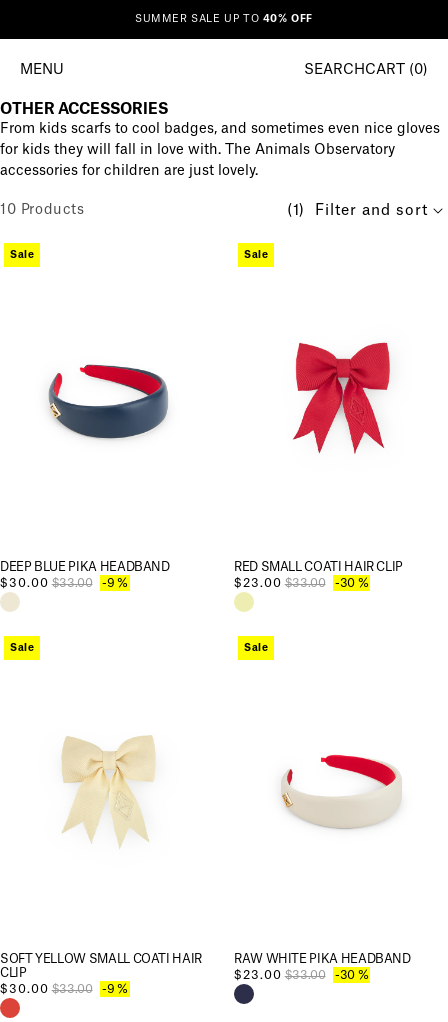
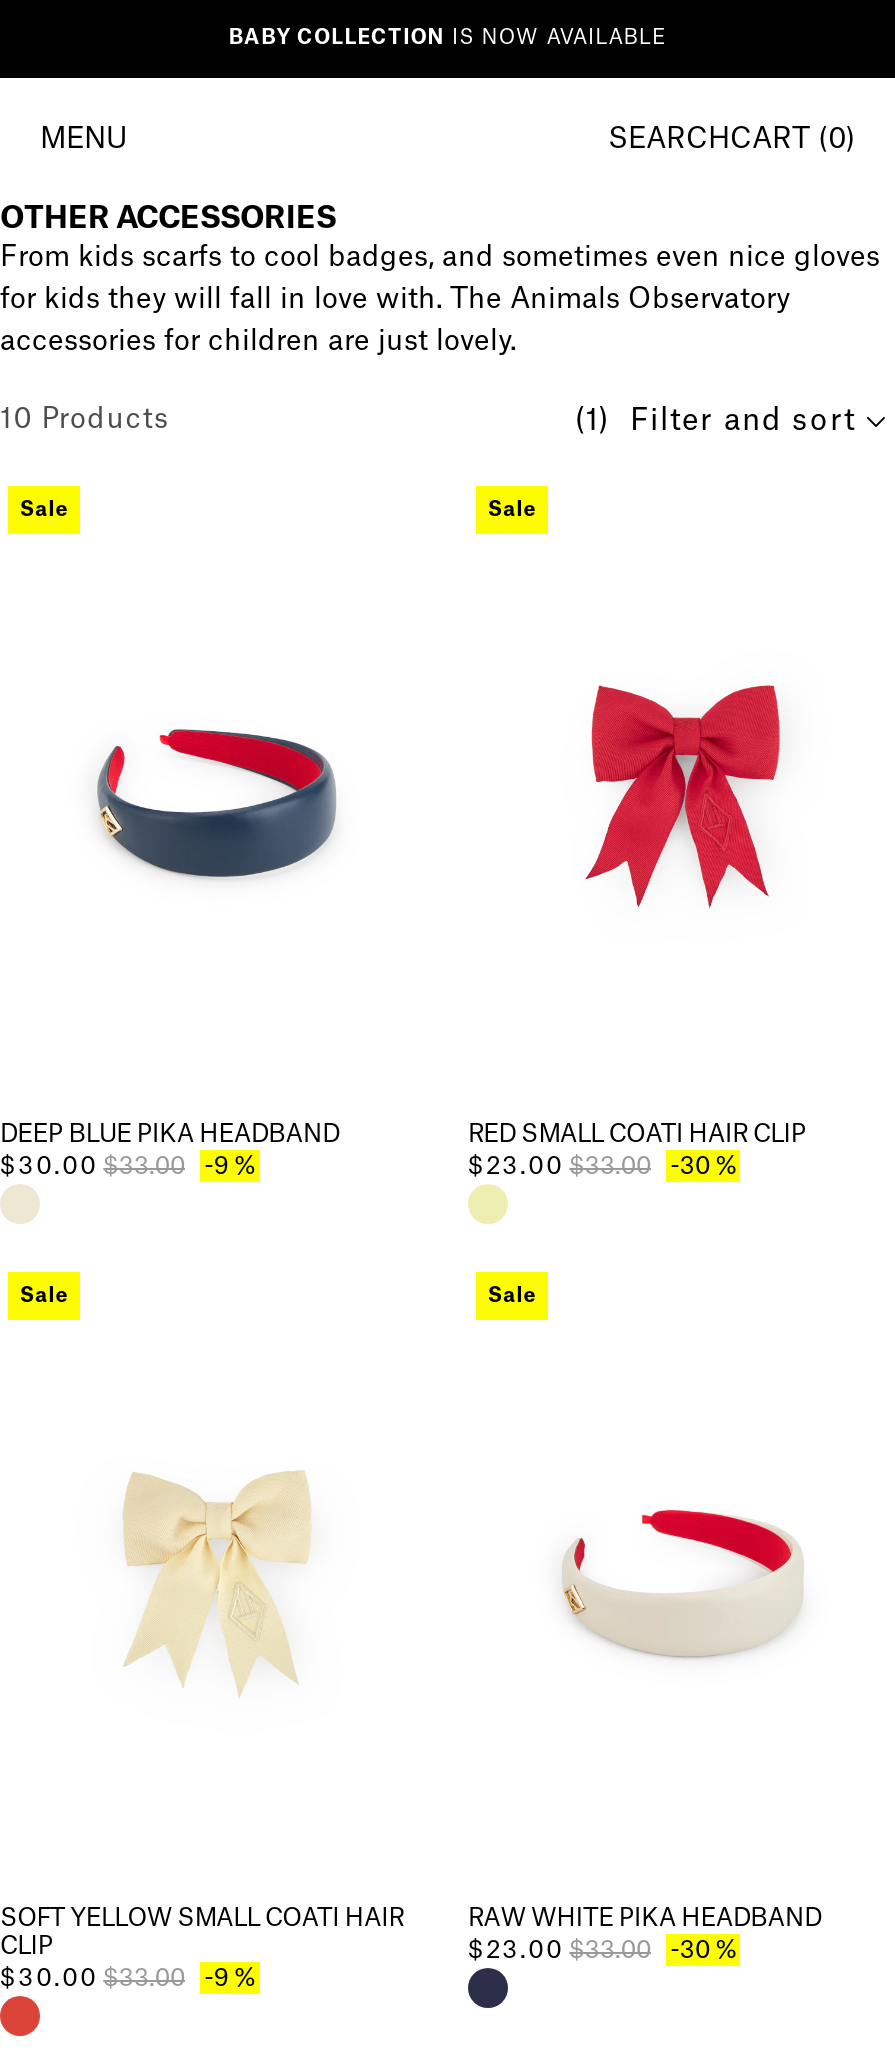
- SUMMER SALE UP TO 40% OFF
+ BABY COLLECTION IS NOW AVAILABLE
